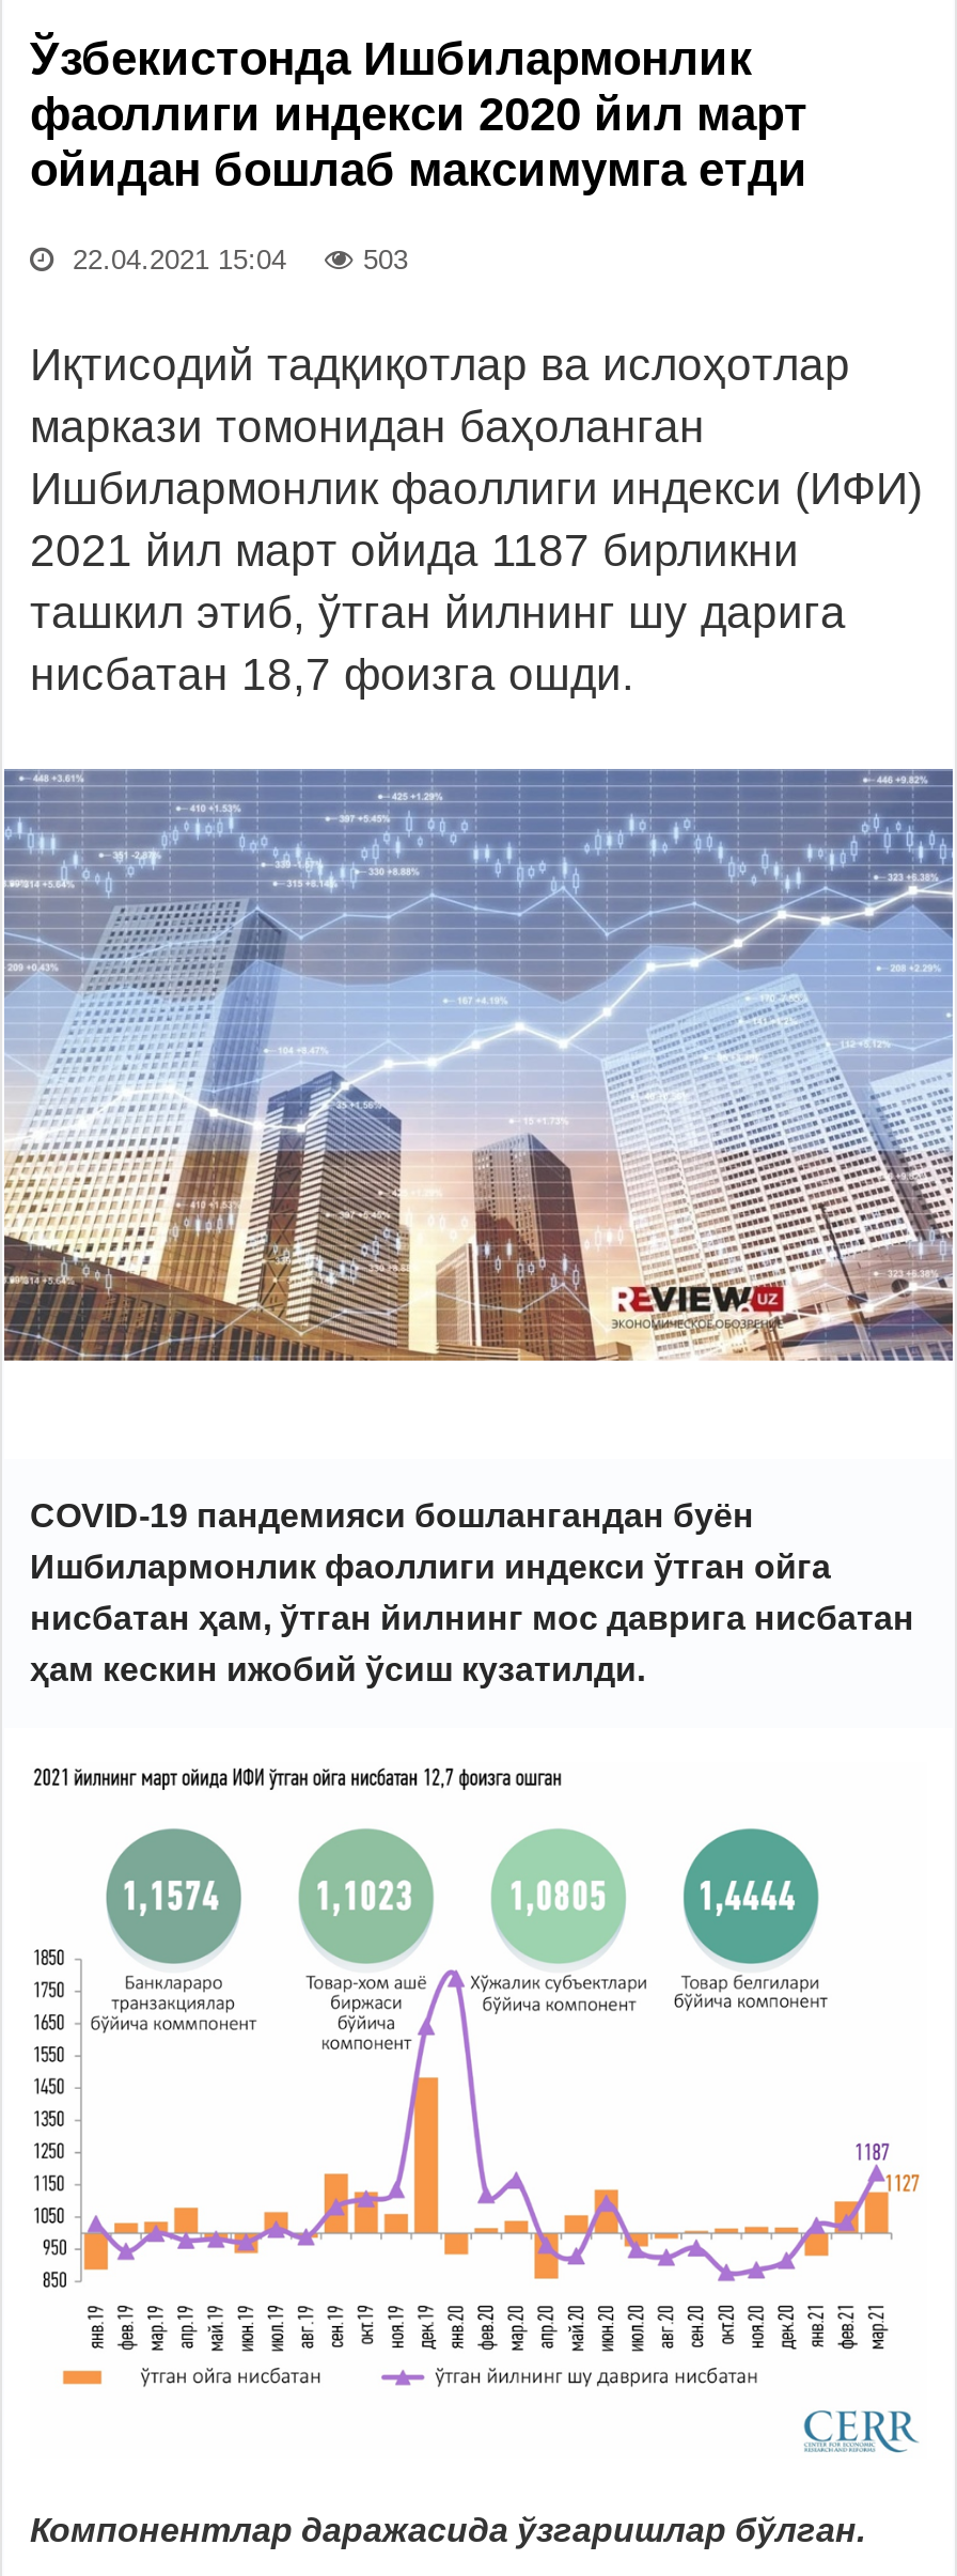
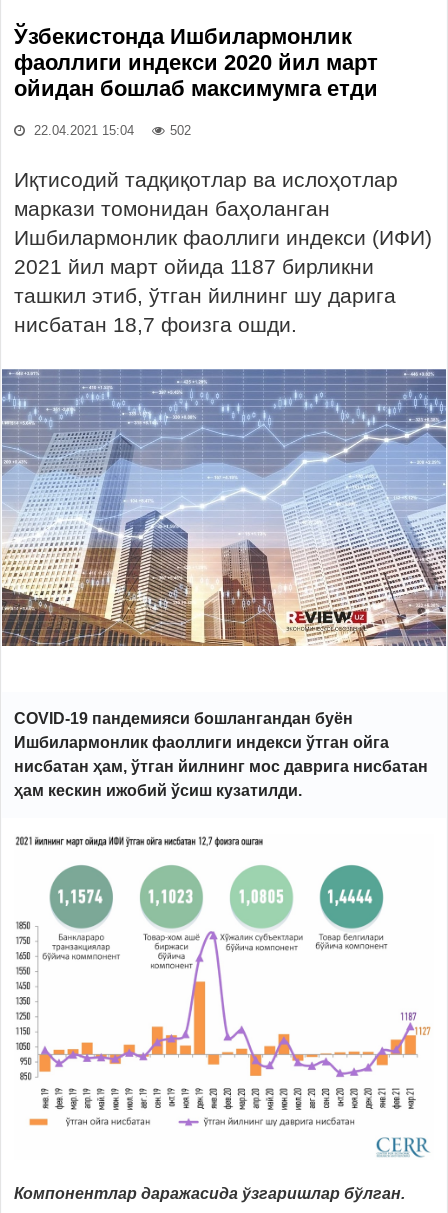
- 503
+ 502
